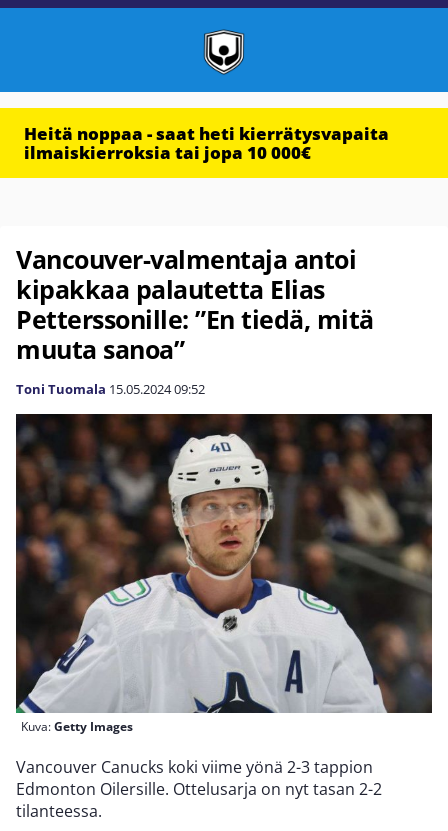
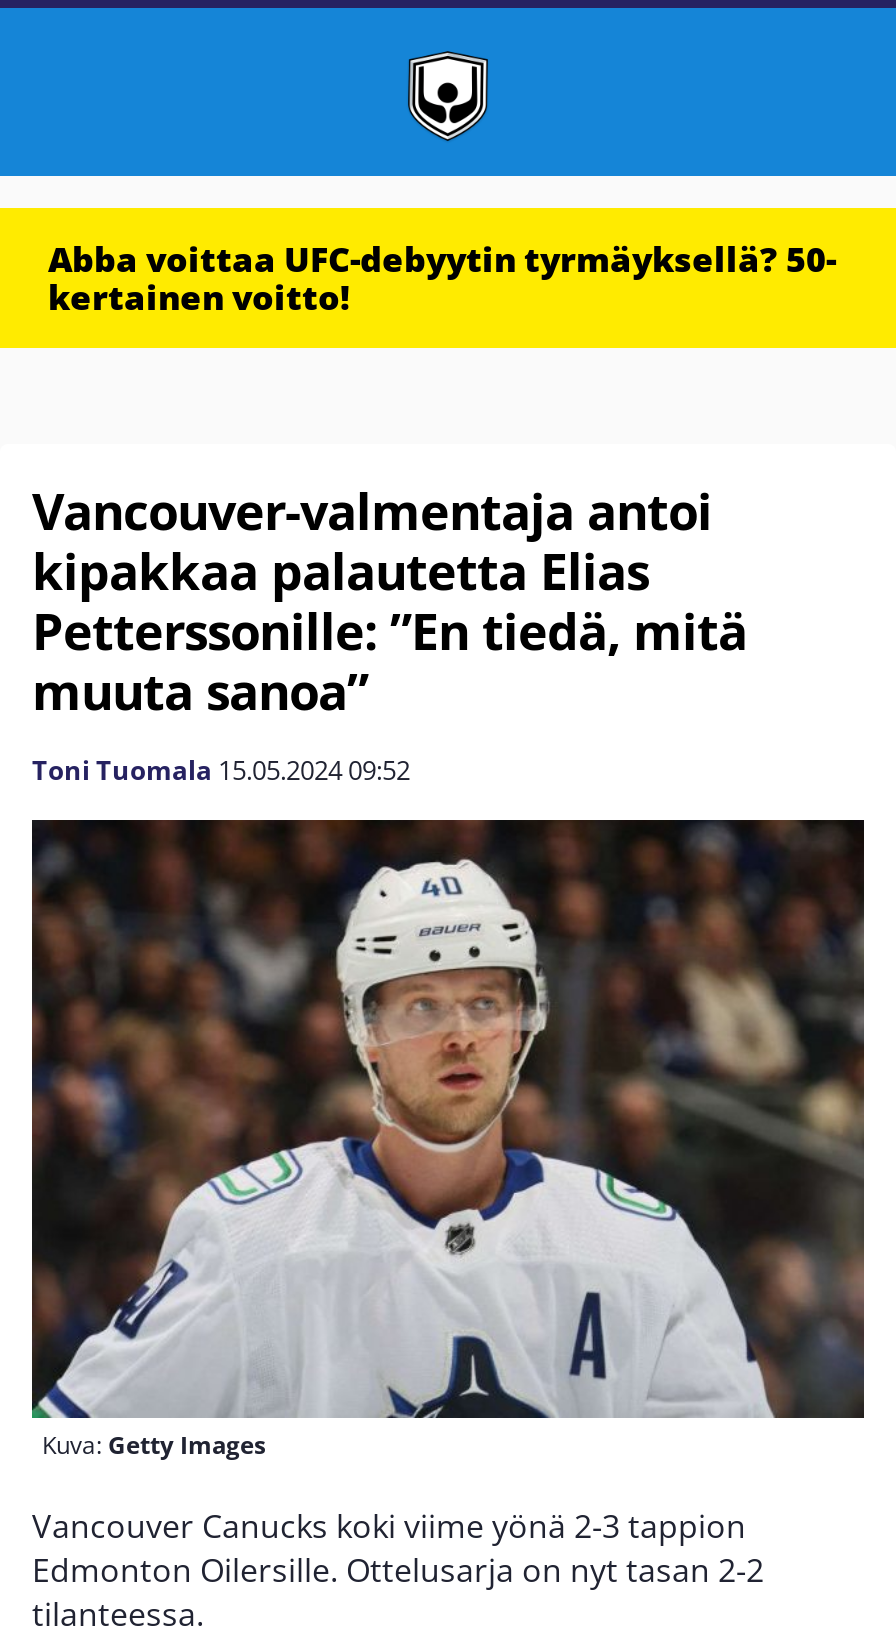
- Heitä noppaa - saat heti kierrätysvapaita
- ilmaiskierroksia tai jopa 10 000€
+ Abba voittaa UFC-debyytin tyrmäyksellä? 50-
+ kertainen voitto!
